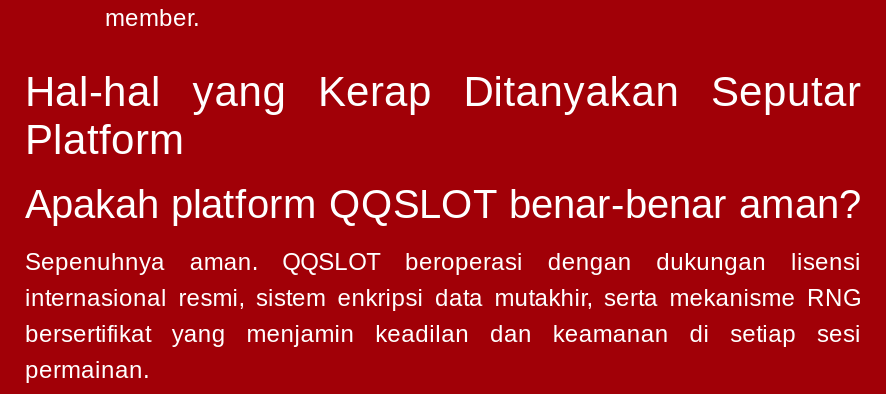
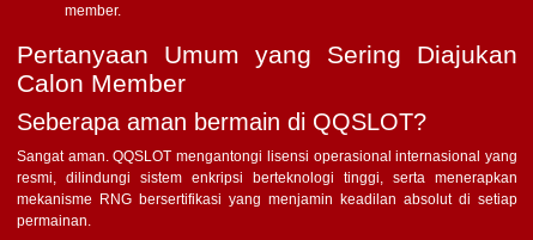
- Hal-hal yang Kerap Ditanyakan Seputar
- Platform
- Apakah platform QQSLOT benar-benar aman?
+ Pertanyaan Umum yang Sering Diajukan
+ Calon Member
+ Seberapa aman bermain di QQSLOT?

- Sepenuhnya aman. QQSLOT beroperasi dengan dukungan lisensi
- internasional resmi, sistem enkripsi data mutakhir, serta mekanisme RNG
- bersertifikat yang menjamin keadilan dan keamanan di setiap sesi
+ Sangat aman. QQSLOT mengantongi lisensi operasional internasional yang
+ resmi, dilindungi sistem enkripsi berteknologi tinggi, serta menerapkan
+ mekanisme RNG bersertifikasi yang menjamin keadilan absolut di setiap
